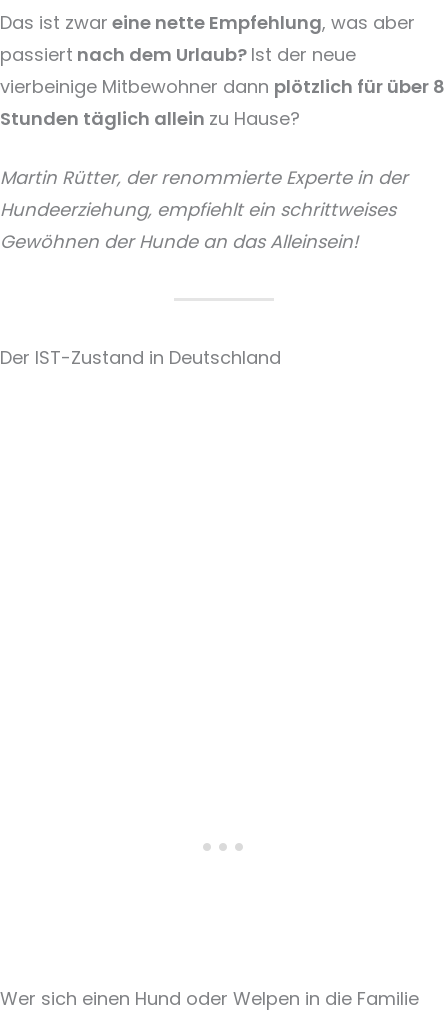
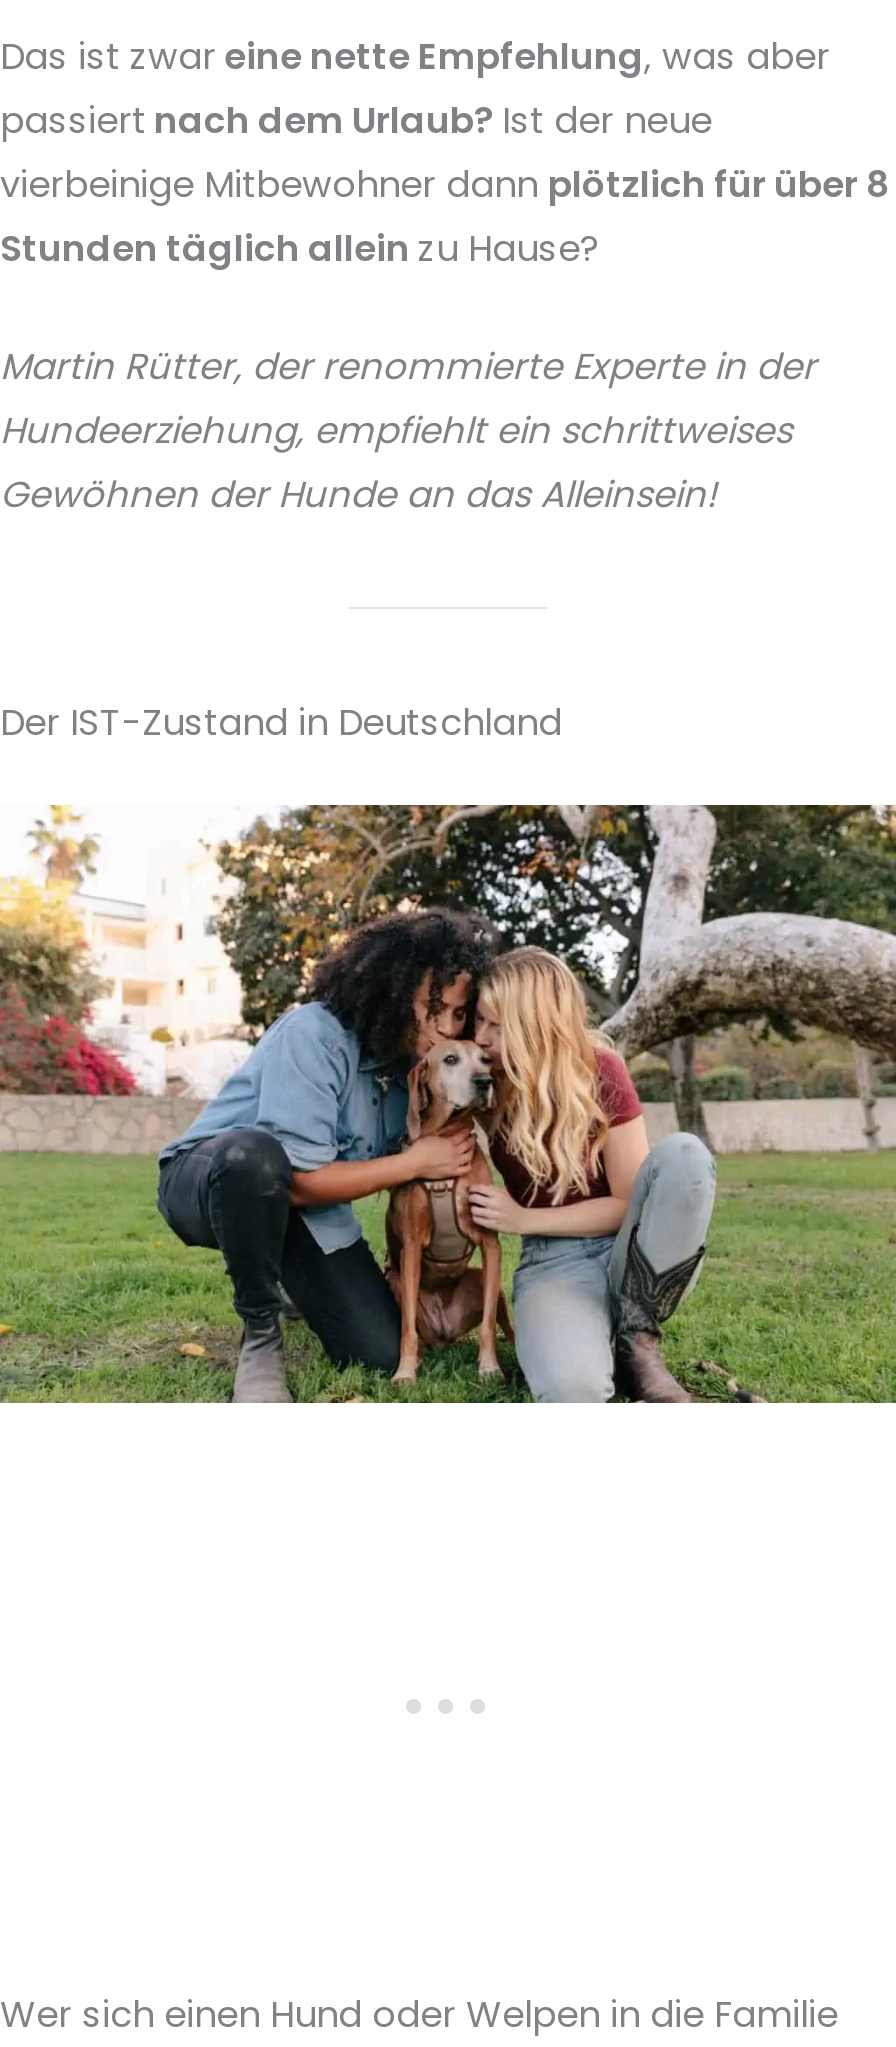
+ [image]
